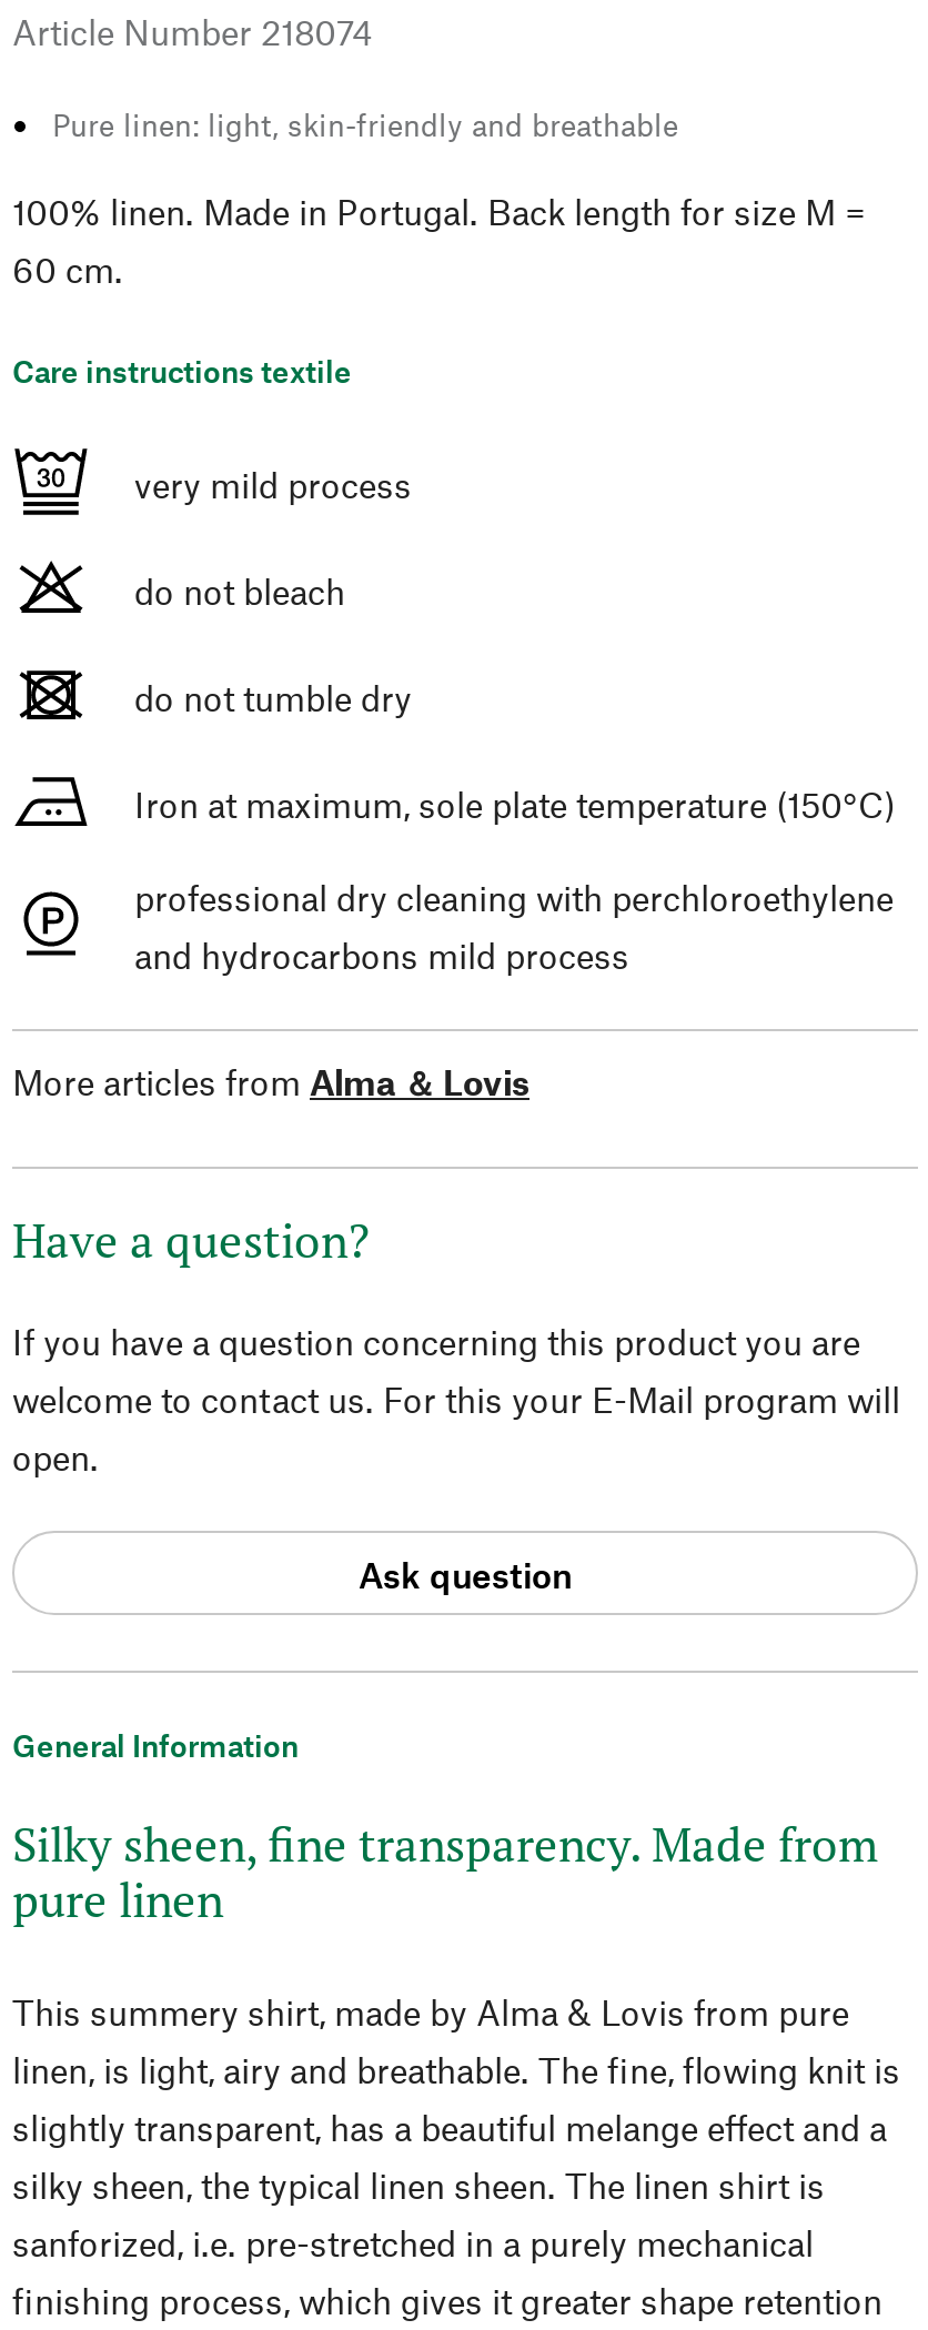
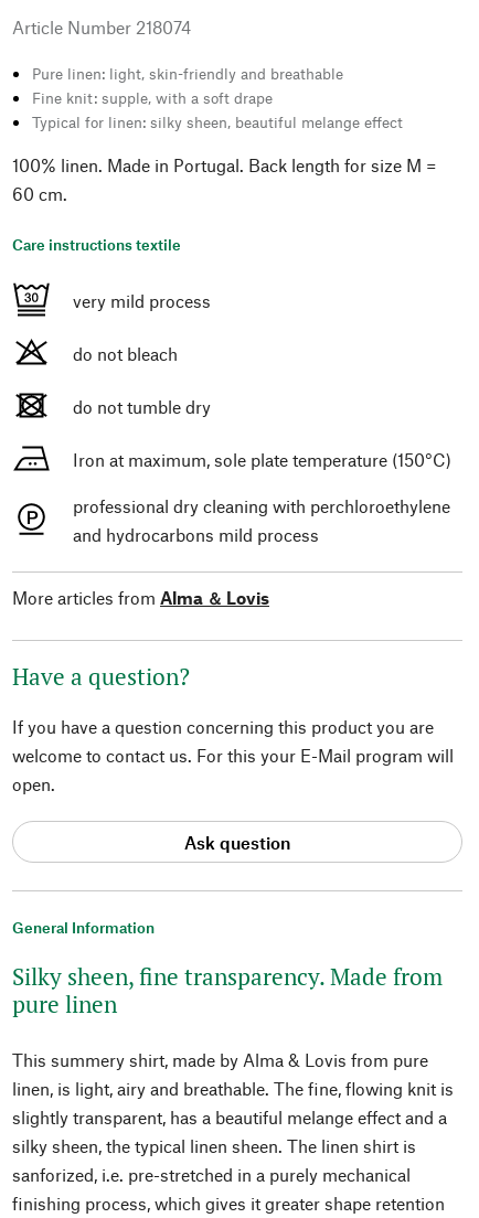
+ Fine knit: supple, with a soft drape
+ Typical for linen: silky sheen, beautiful melange effect
